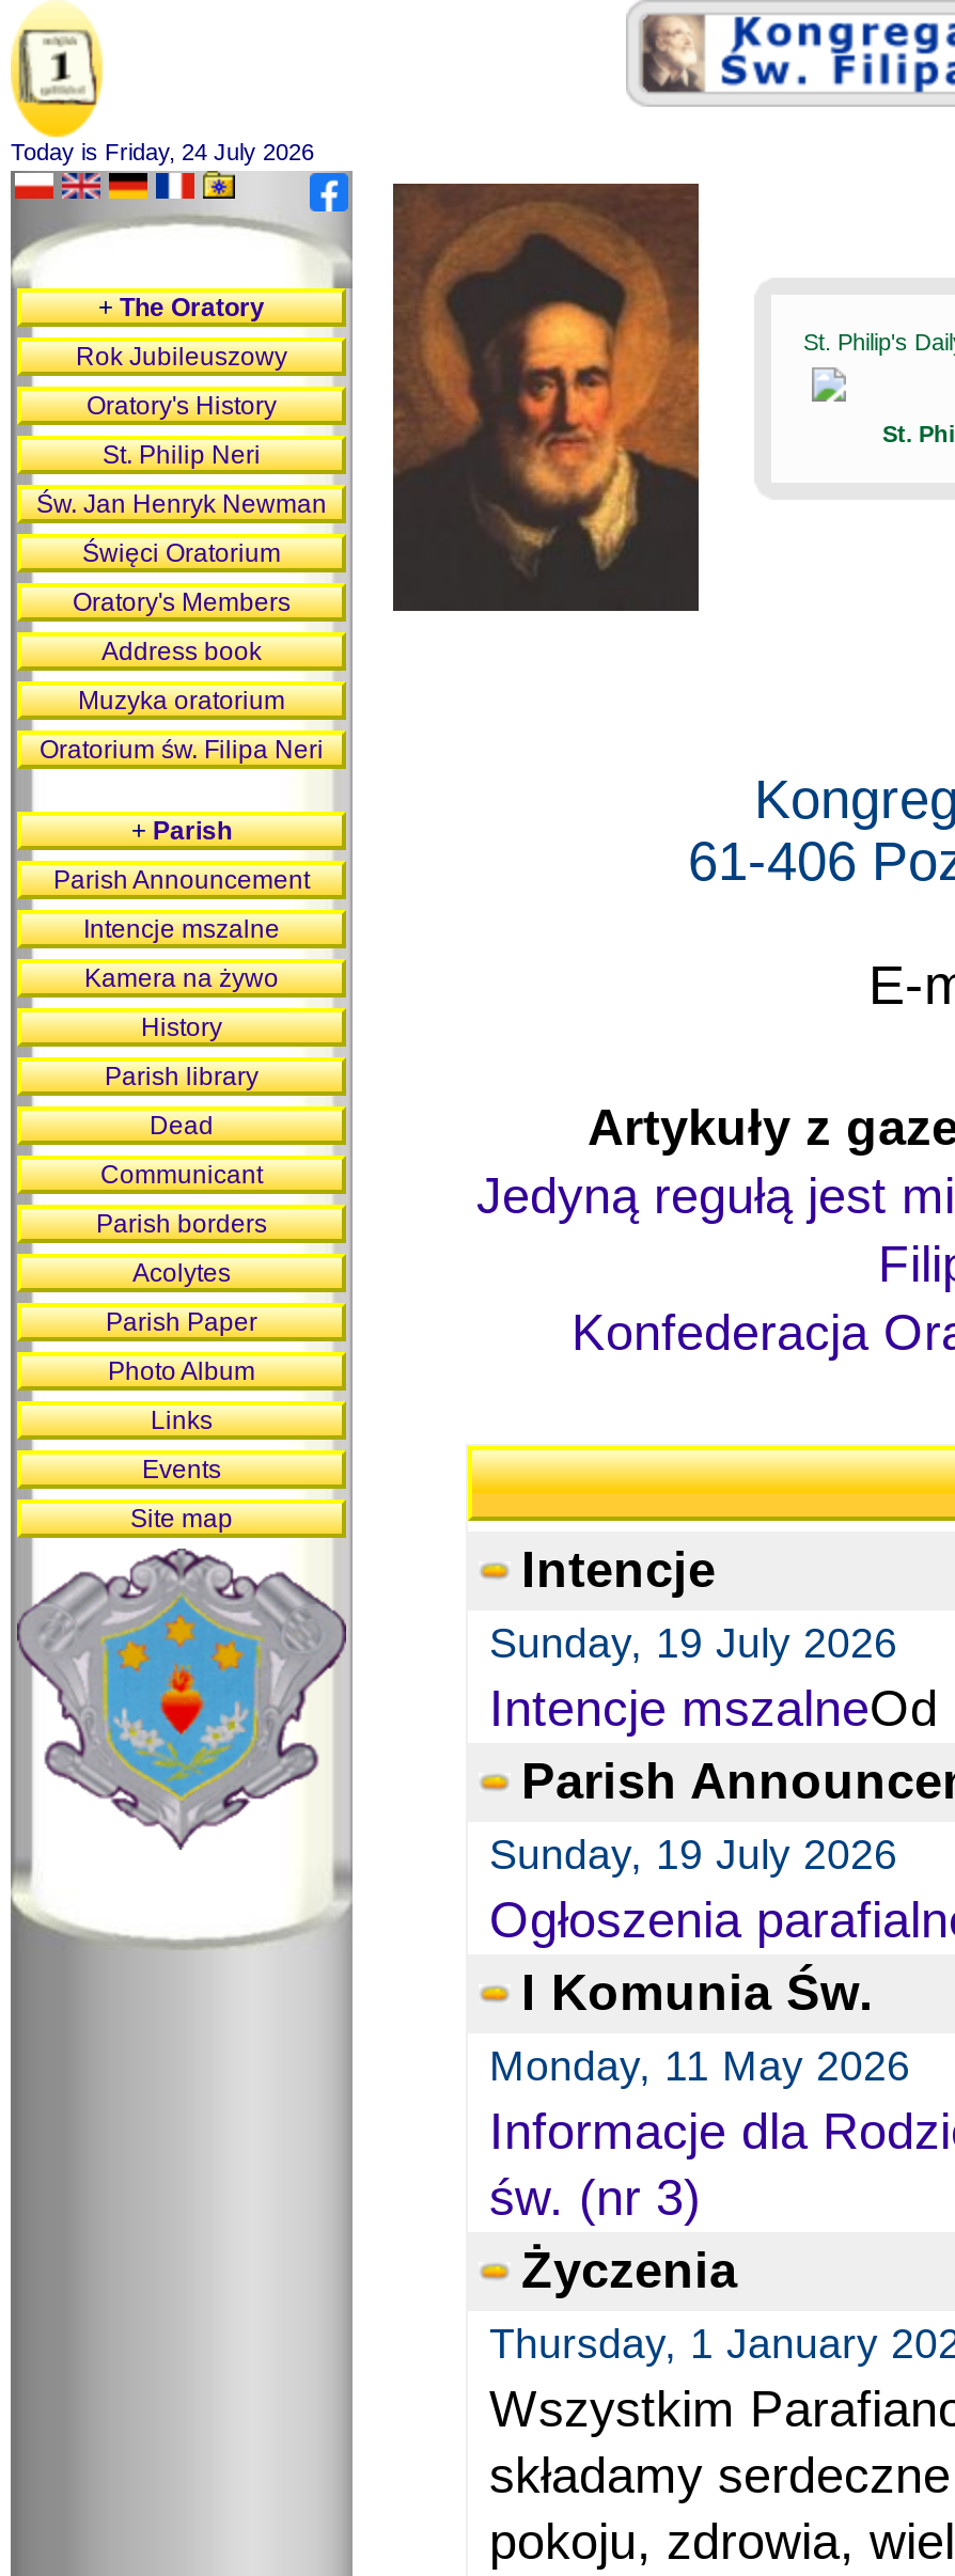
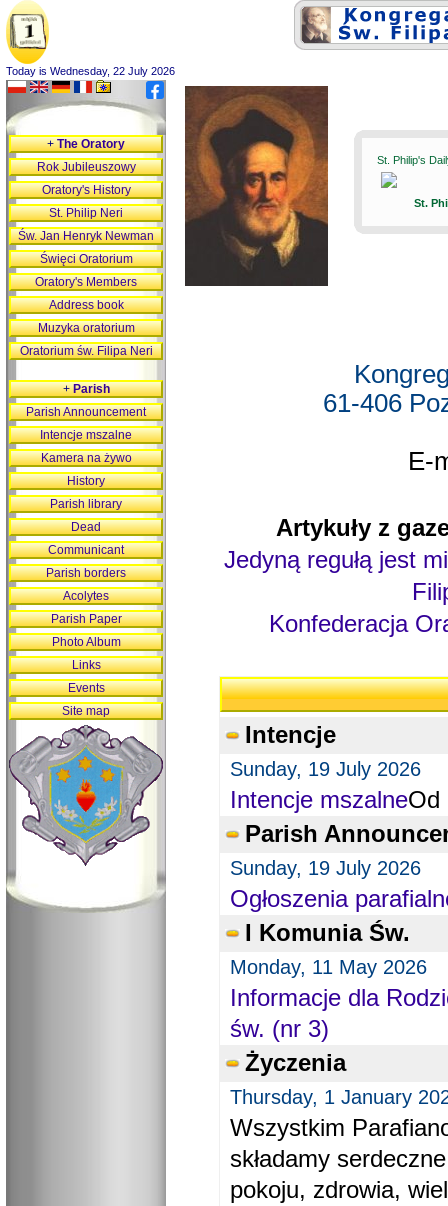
- Today is Friday, 24 July 2026
+ Today is Wednesday, 22 July 2026
